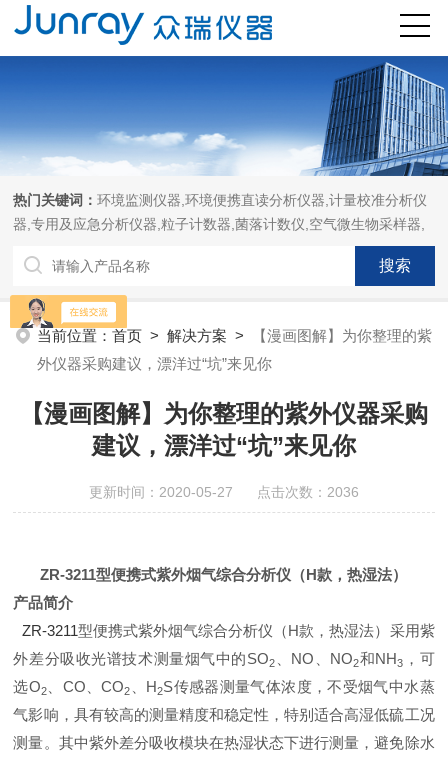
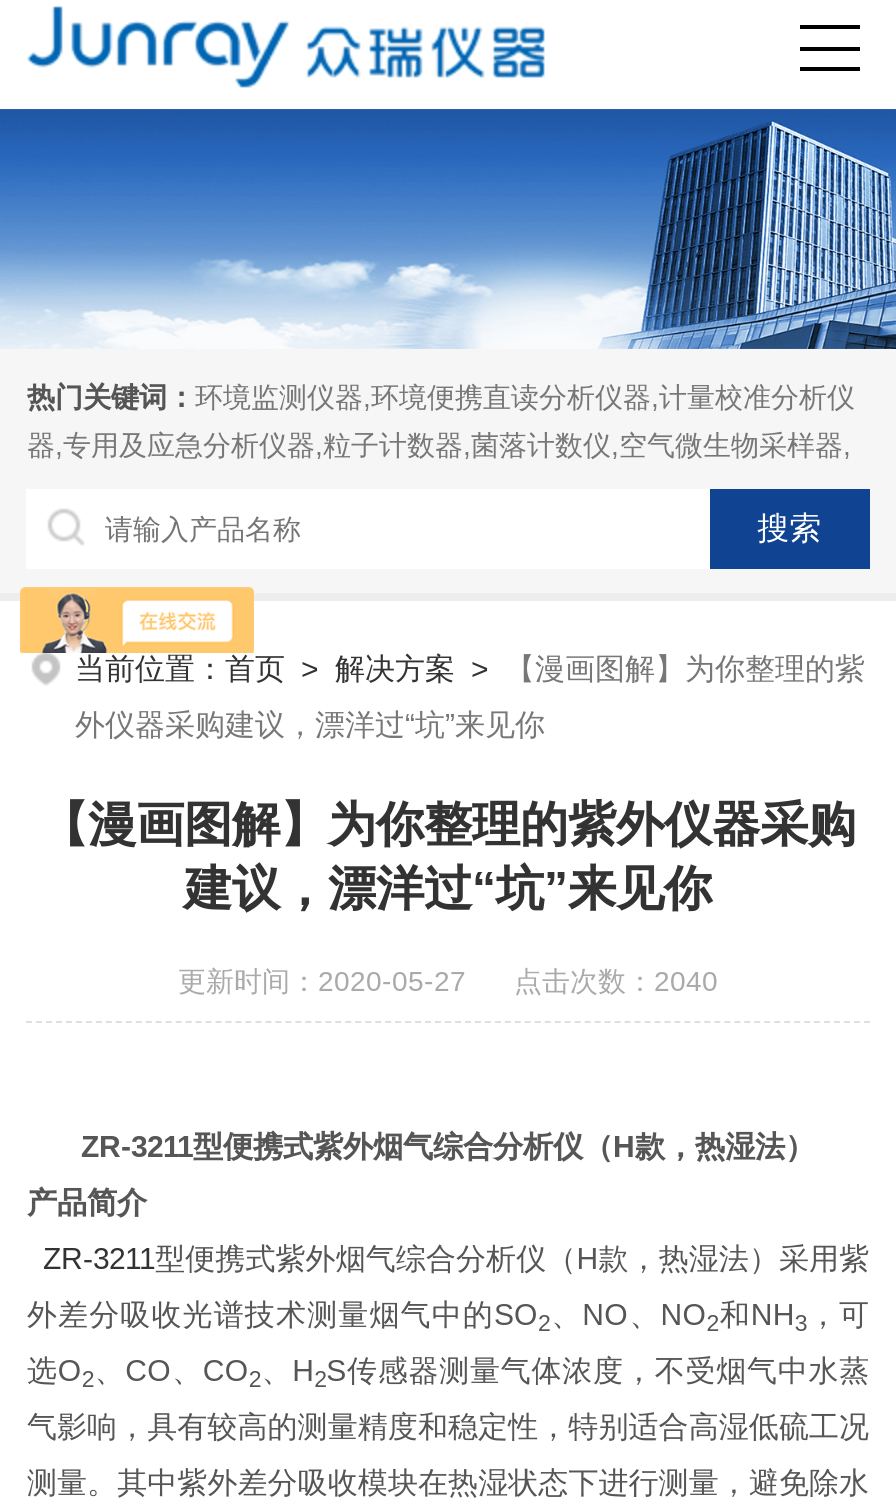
- 更新时间：2020-05-27 点击次数：2036
+ 更新时间：2020-05-27 点击次数：2040
